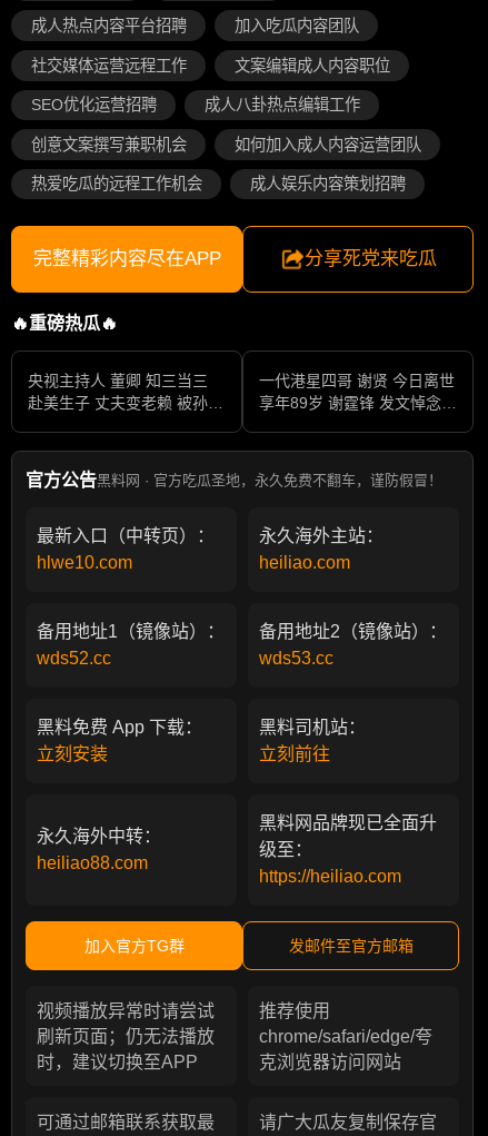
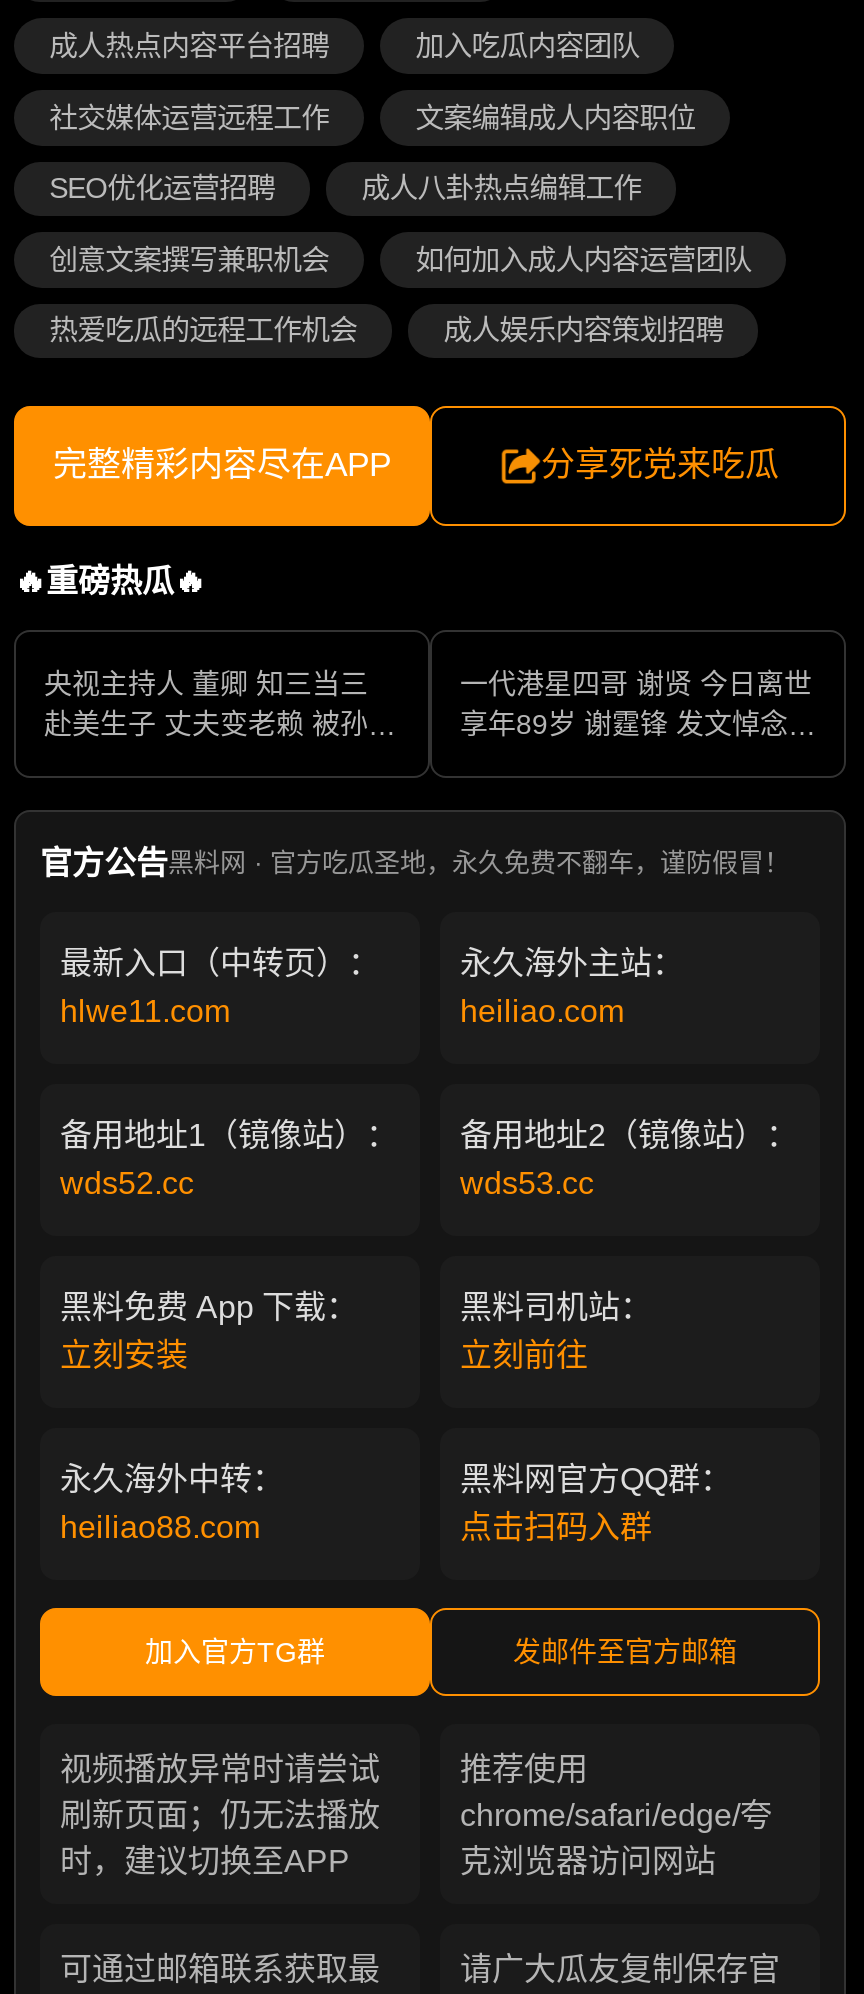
- hlwe10.com
+ hlwe11.com

- 黑料网品牌现已全面升
- 级至：
- https://heiliao.com
+ 黑料网官方QQ群：
+ 点击扫码入群
